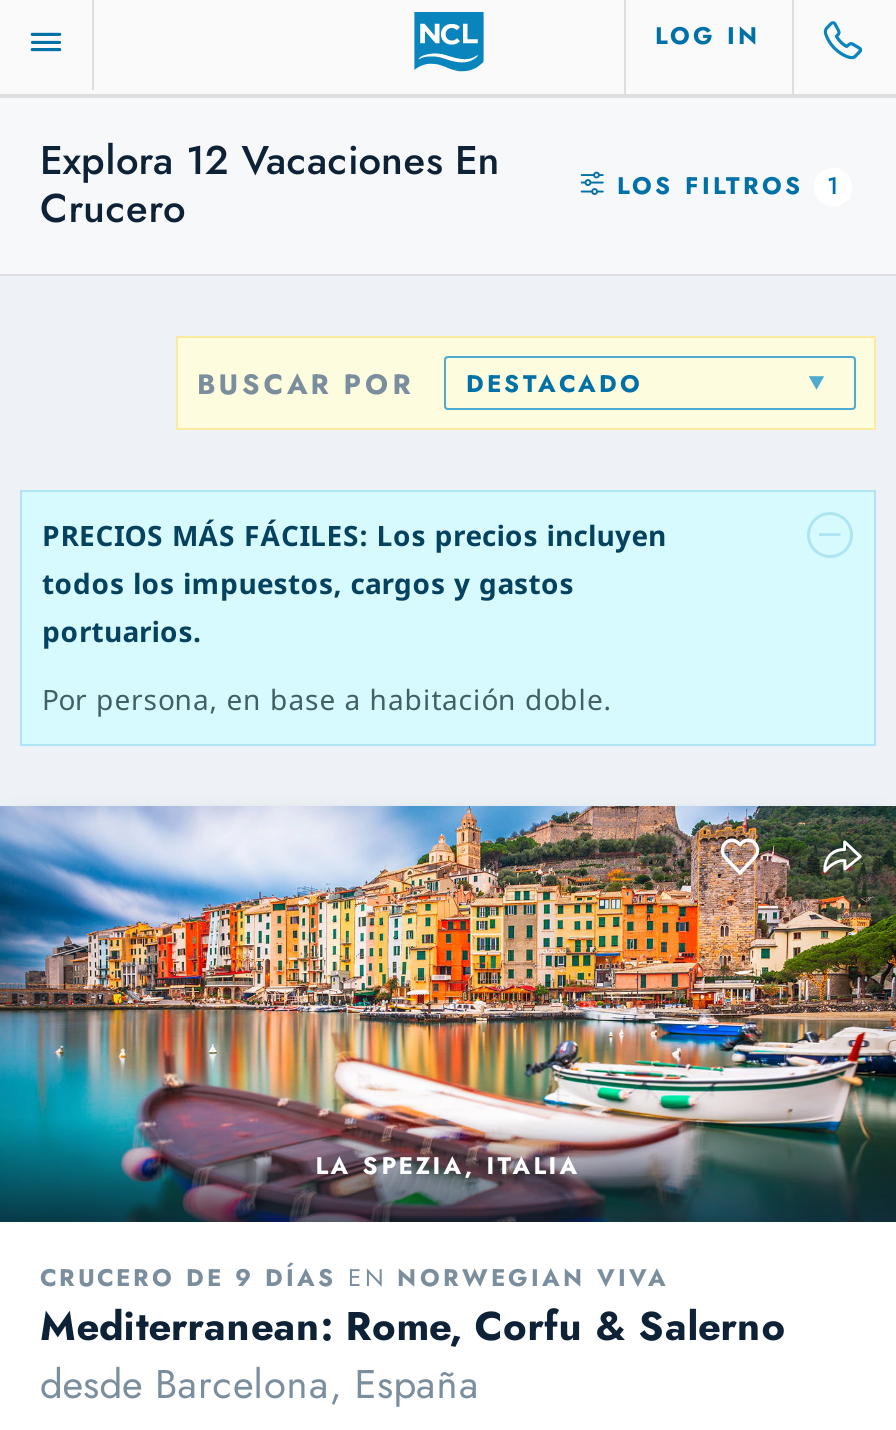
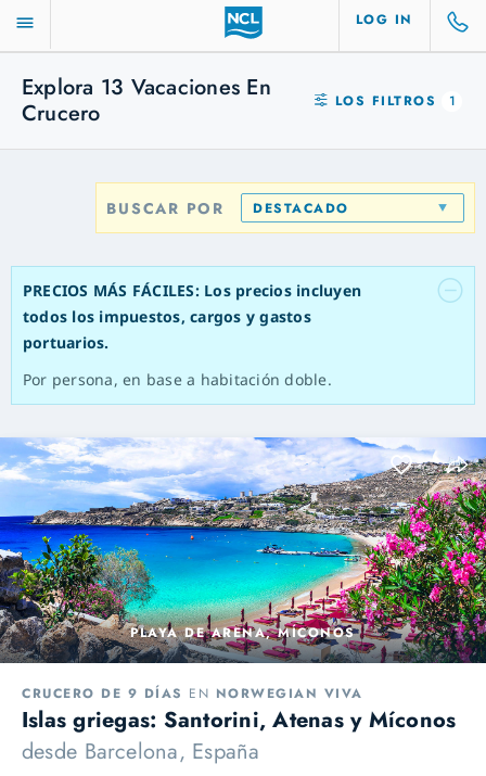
- Explora 12 Vacaciones En
+ Explora 13 Vacaciones En

- [image]
- LA SPEZIA, ITALIA
+ [image]
+ PLAYA DE ARENA, MÍCONOS

- Mediterranean: Rome, Corfu & Salerno
+ Islas griegas: Santorini, Atenas y Míconos
